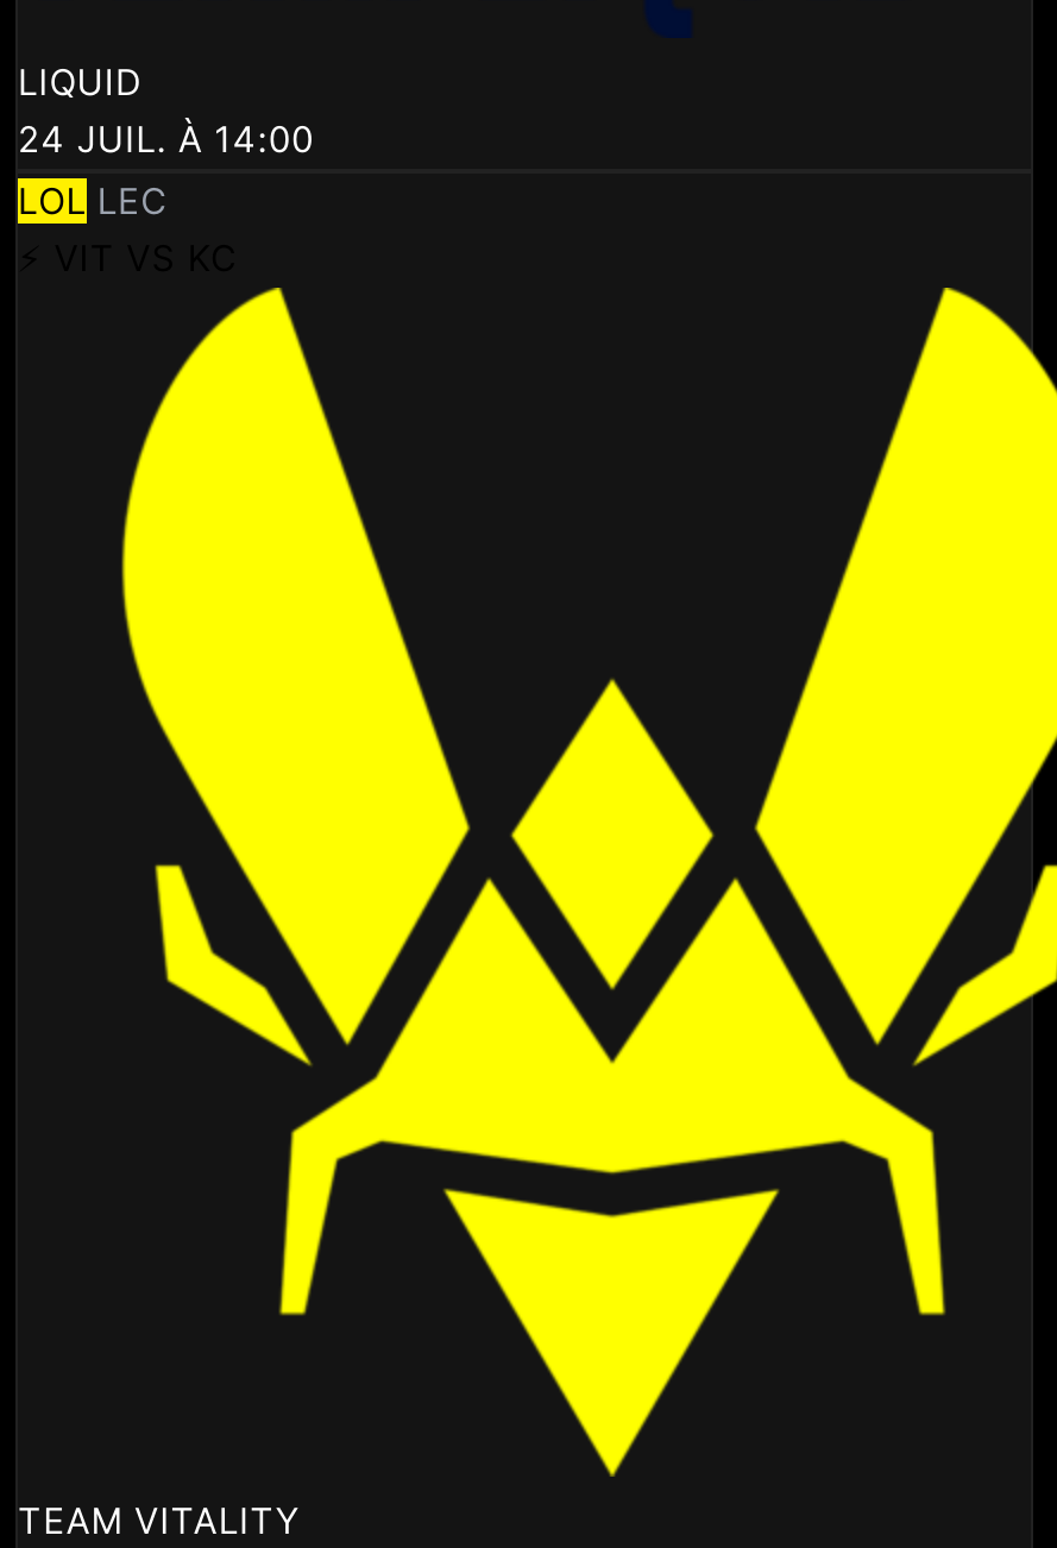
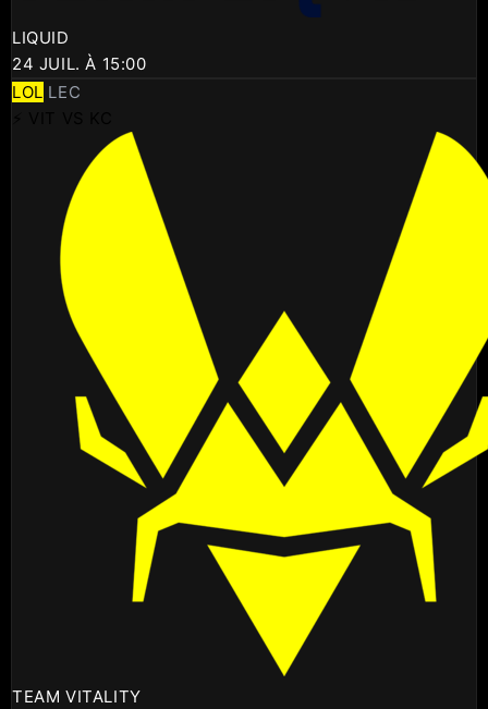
- 24 JUIL. À 14:00
+ 24 JUIL. À 15:00
